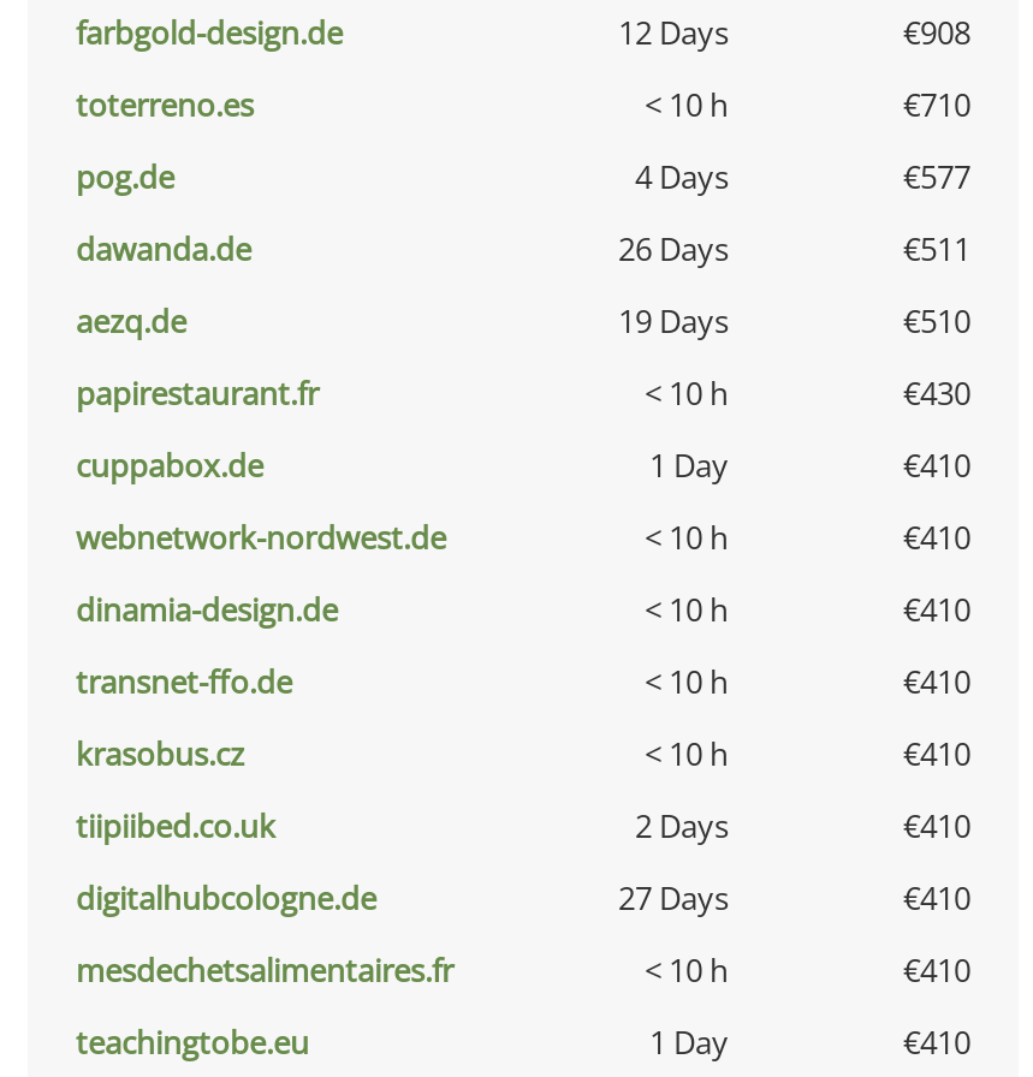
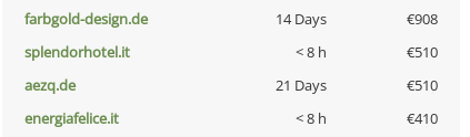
- 12 Days
+ 14 Days

- toterreno.es
- < 10 h
- €710
- pog.de
- 4 Days
- €577
- dawanda.de
- 26 Days
- €511
- aezq.de
- 19 Days
+ splendorhotel.it
+ < 8 h

- papirestaurant.fr
- < 10 h
- €430
- cuppabox.de
- 1 Day
- €410
- webnetwork-nordwest.de
- < 10 h
- €410
- dinamia-design.de
- < 10 h
- €410
- transnet-ffo.de
- < 10 h
- €410
- krasobus.cz
- < 10 h
- €410
- tiipiibed.co.uk
- 2 Days
- €410
- digitalhubcologne.de
- 27 Days
- €410
- mesdechetsalimentaires.fr
- < 10 h
- €410
- teachingtobe.eu
- 1 Day
+ aezq.de
+ 21 Days
+ €510
+ energiafelice.it
+ < 8 h
